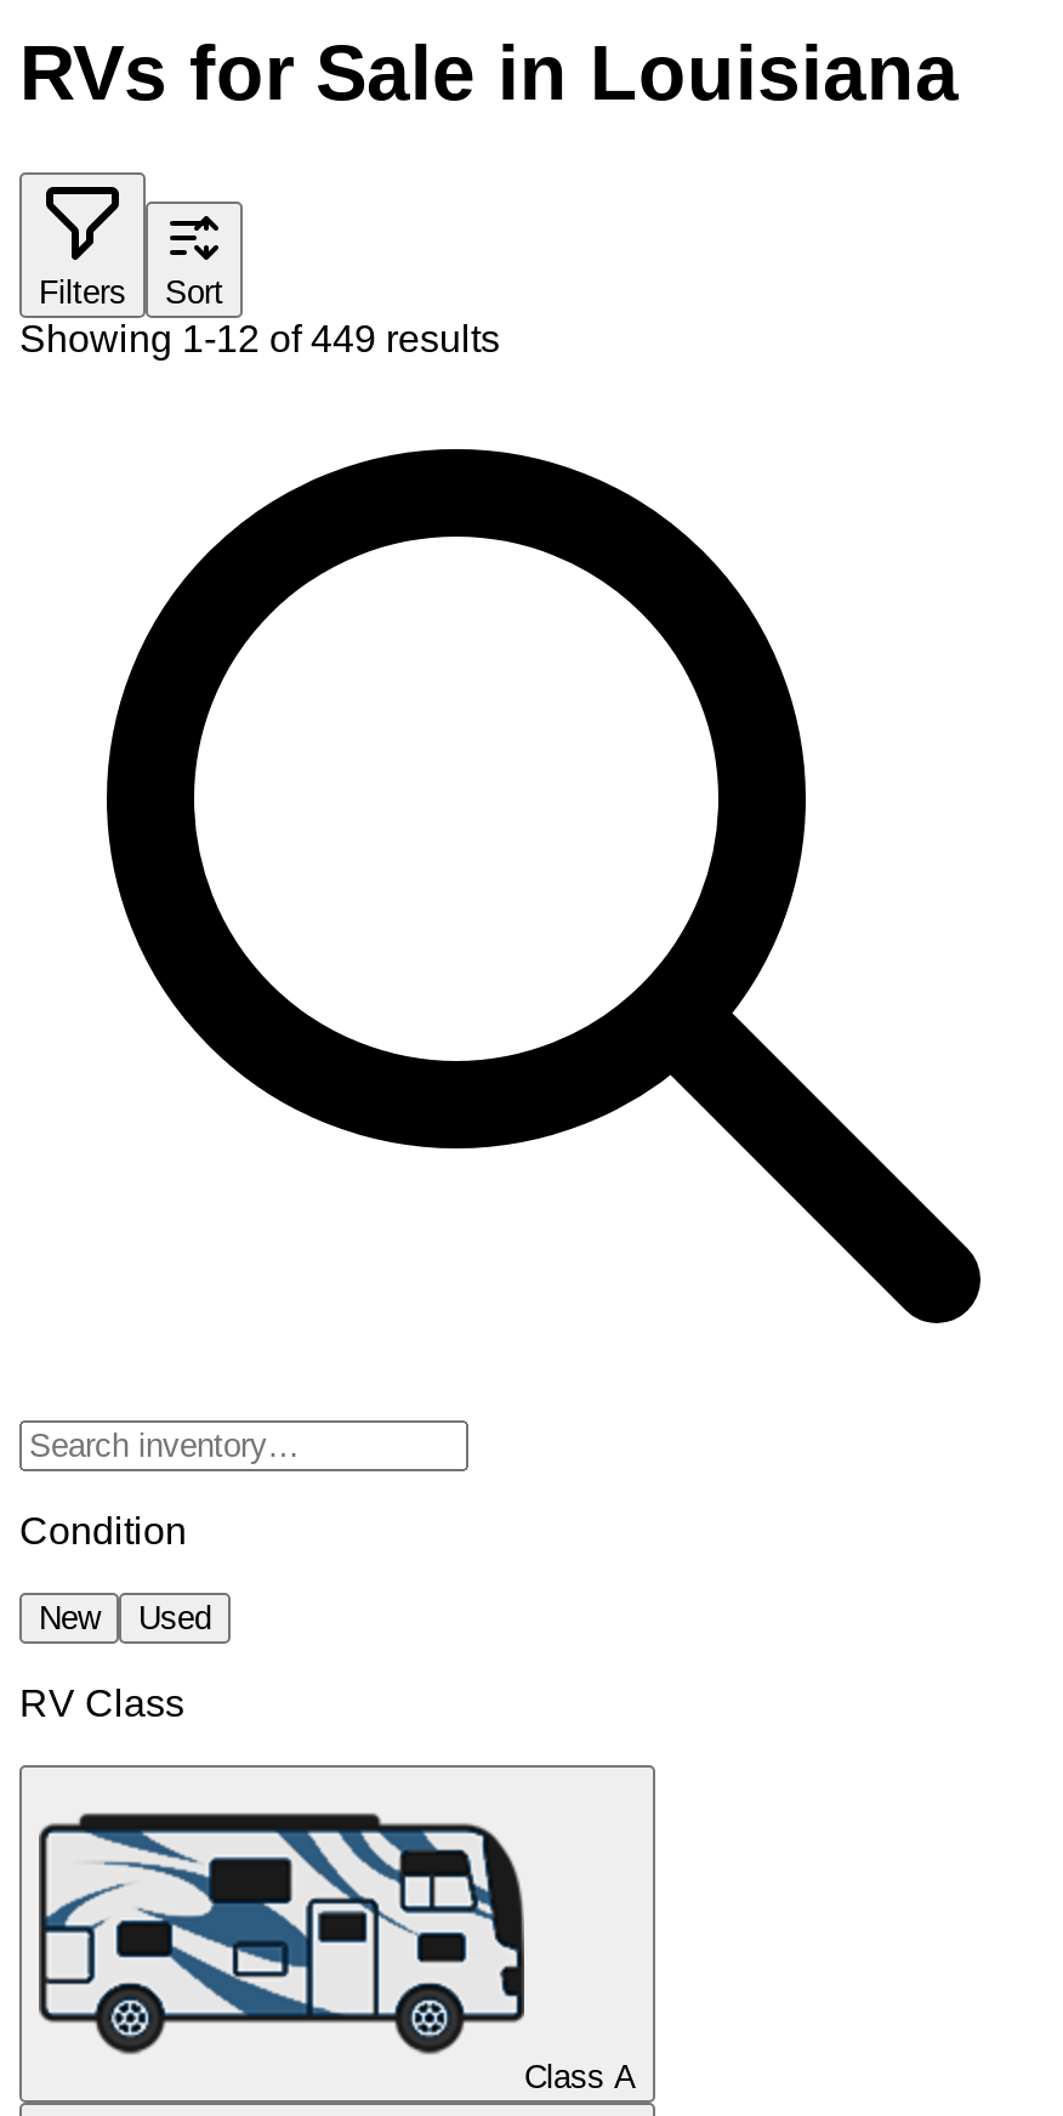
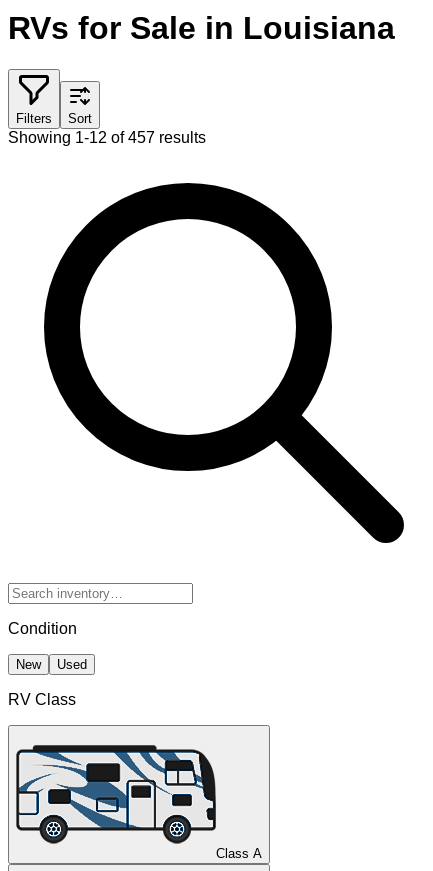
- Showing 1-12 of 449 results
+ Showing 1-12 of 457 results
